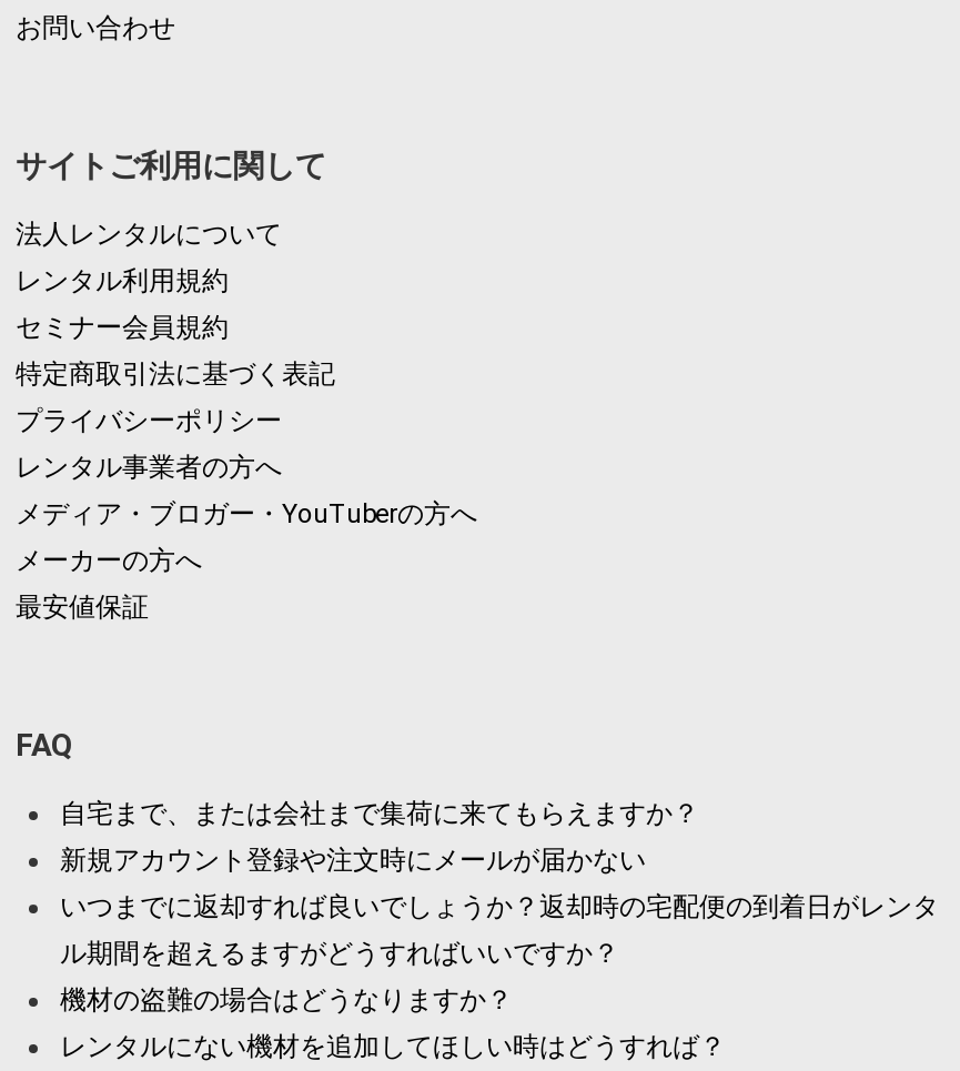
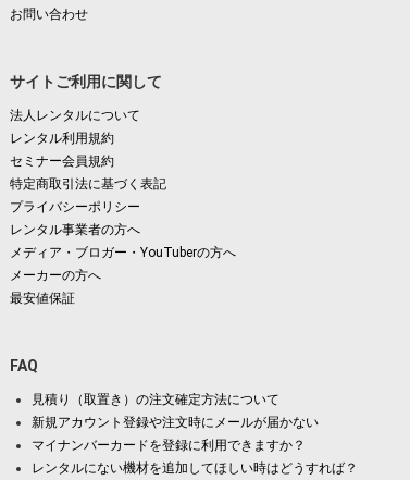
- 自宅まで、または会社まで集荷に来てもらえますか？
+ 見積り（取置き）の注文確定方法について

- いつまでに返却すれば良いでしょうか？返却時の宅配便の到着日がレンタ
- ル期間を超えるますがどうすればいいですか？
- 機材の盗難の場合はどうなりますか？
+ マイナンバーカードを登録に利用できますか？
